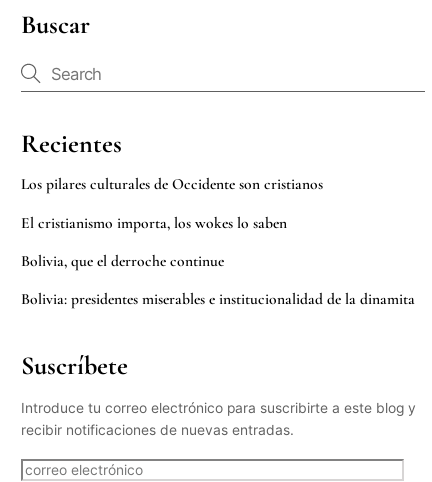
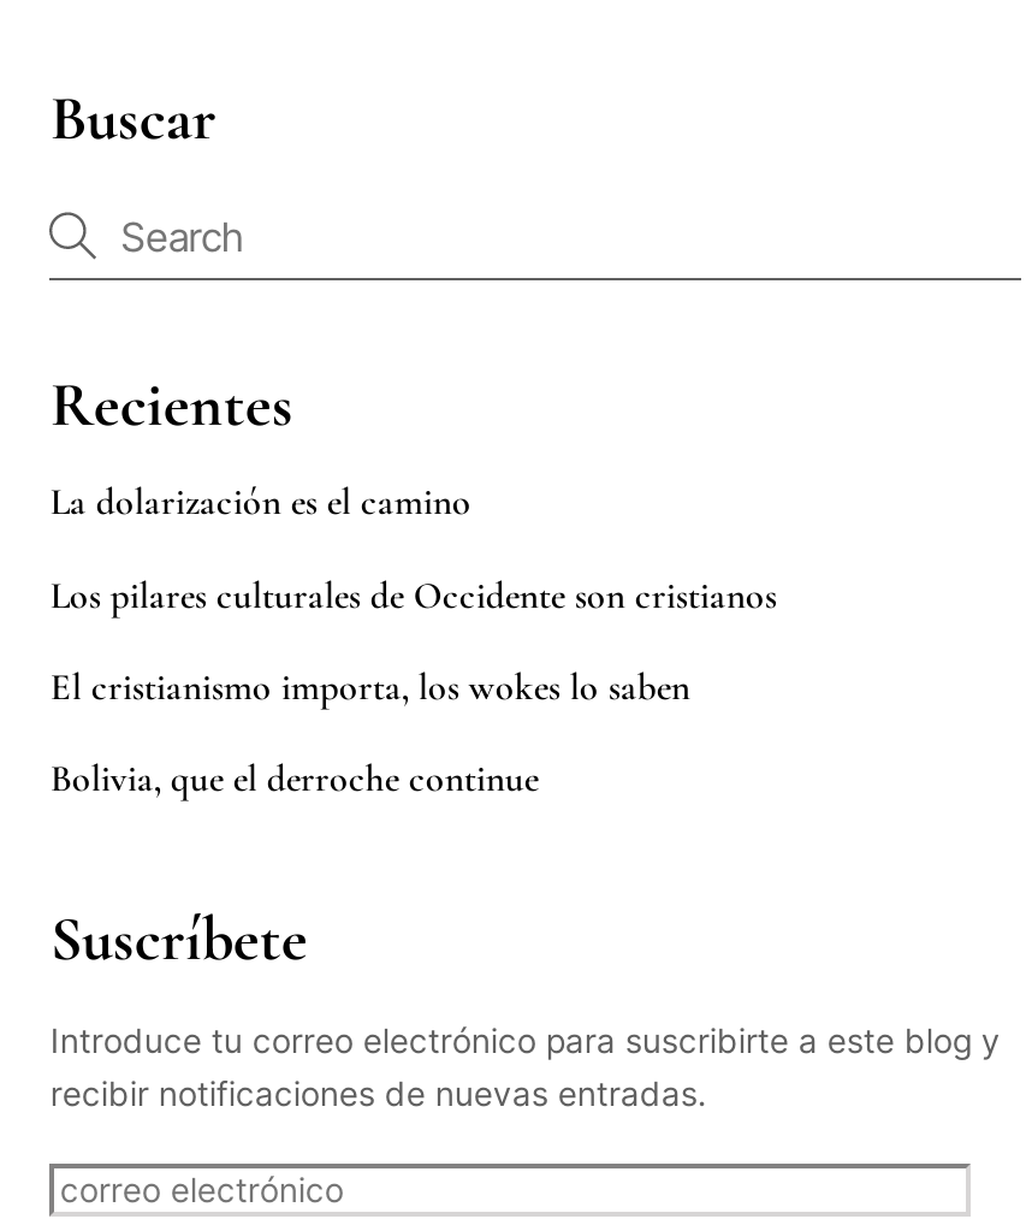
+ La dolarización es el camino

moved down: Los pilares culturales de Occidente son cristianos | El cristianismo importa, los wokes lo saben | Bolivia, que el derroche continue

- Bolivia: presidentes miserables e institucionalidad de la dinamita
